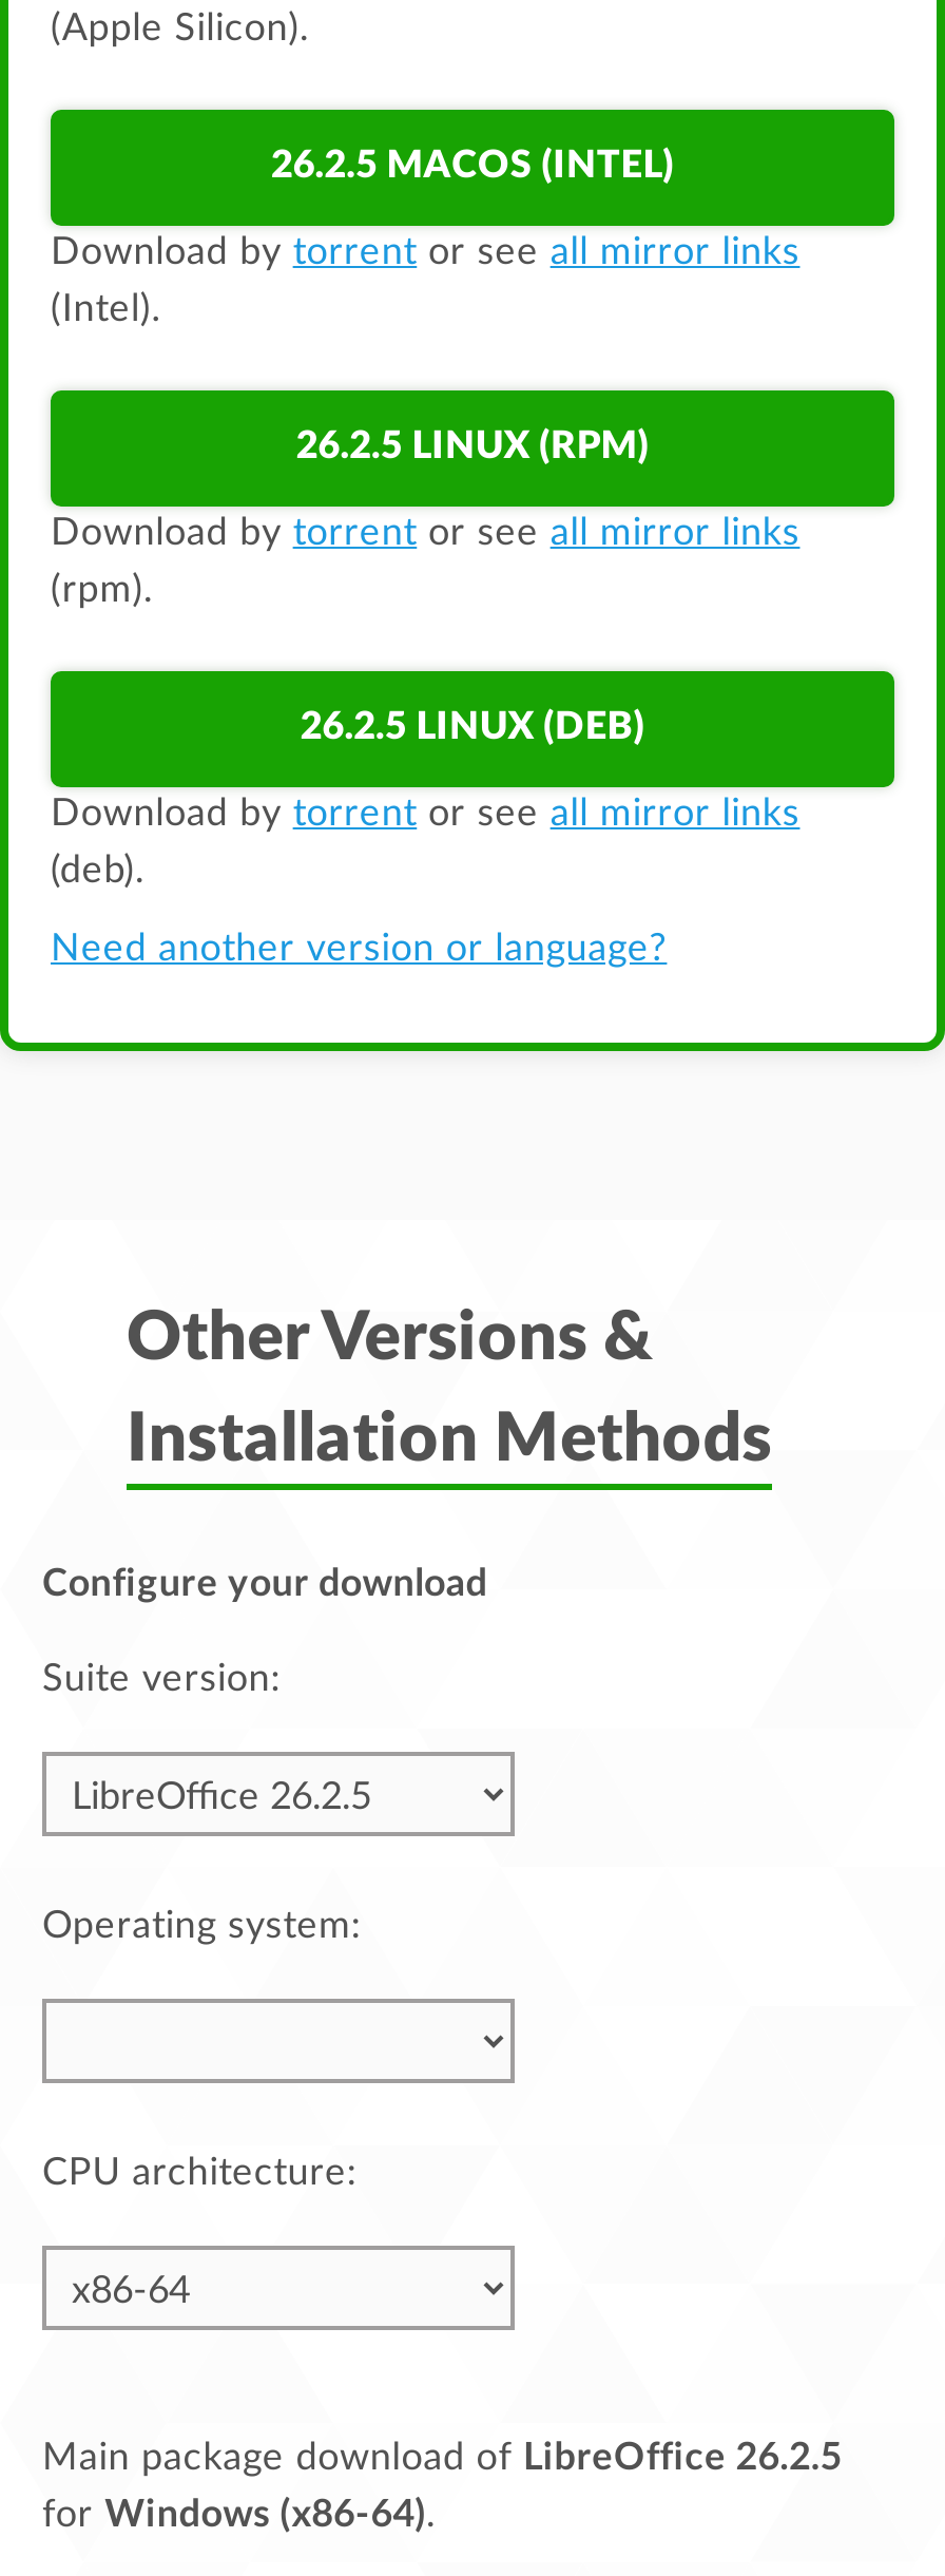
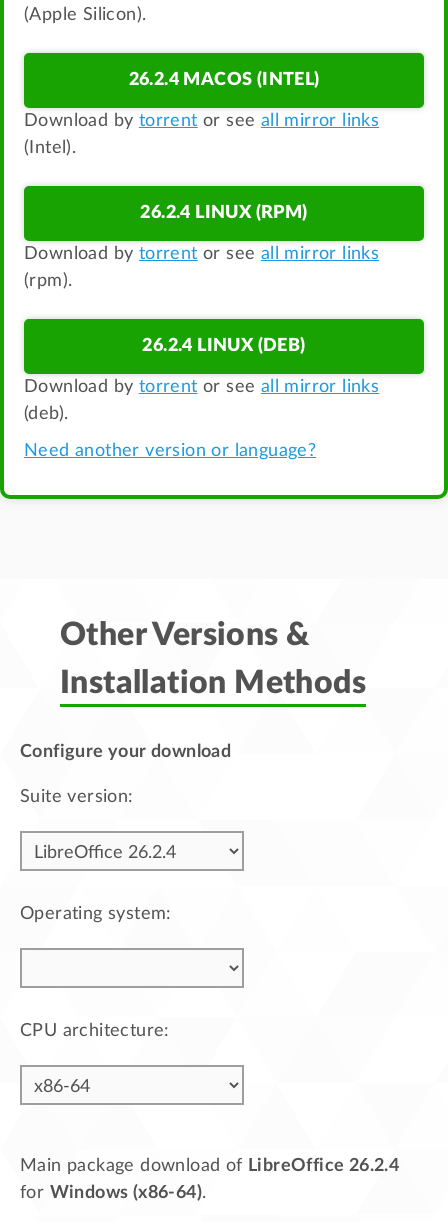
- 26.2.5 MACOS (INTEL)
+ 26.2.4 MACOS (INTEL)

- 26.2.5 LINUX (RPM)
+ 26.2.4 LINUX (RPM)

- 26.2.5 LINUX (DEB)
+ 26.2.4 LINUX (DEB)

- Main package download of LibreOffice 26.2.5
+ Main package download of LibreOffice 26.2.4
